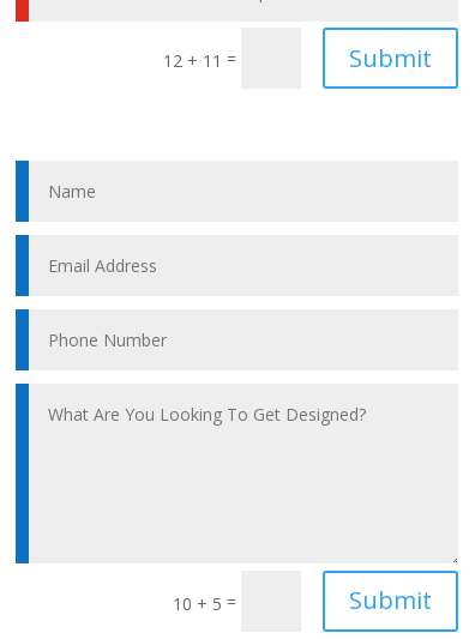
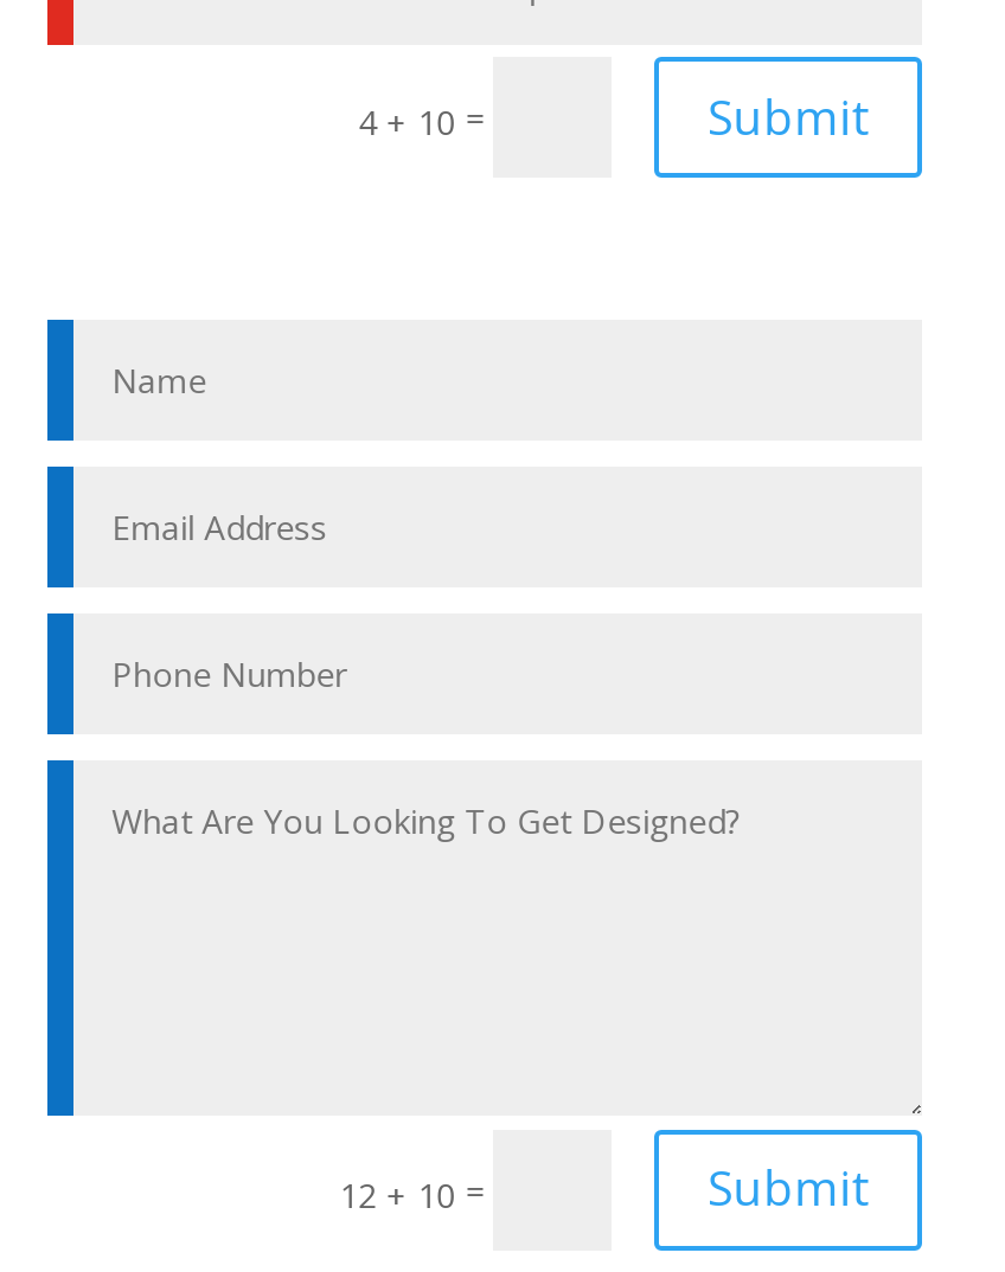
- 12 + 11 =
+ 4 + 10 =

- 10 + 5 =
+ 12 + 10 =
